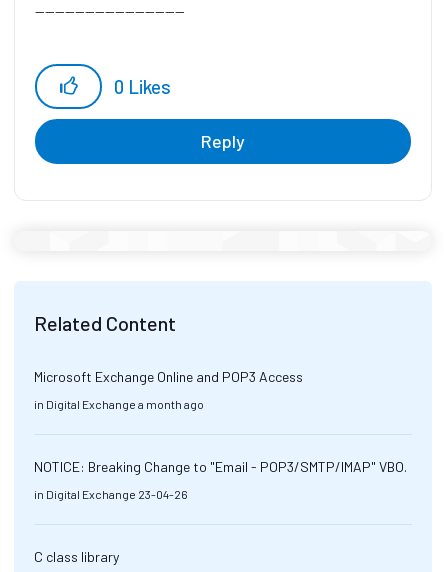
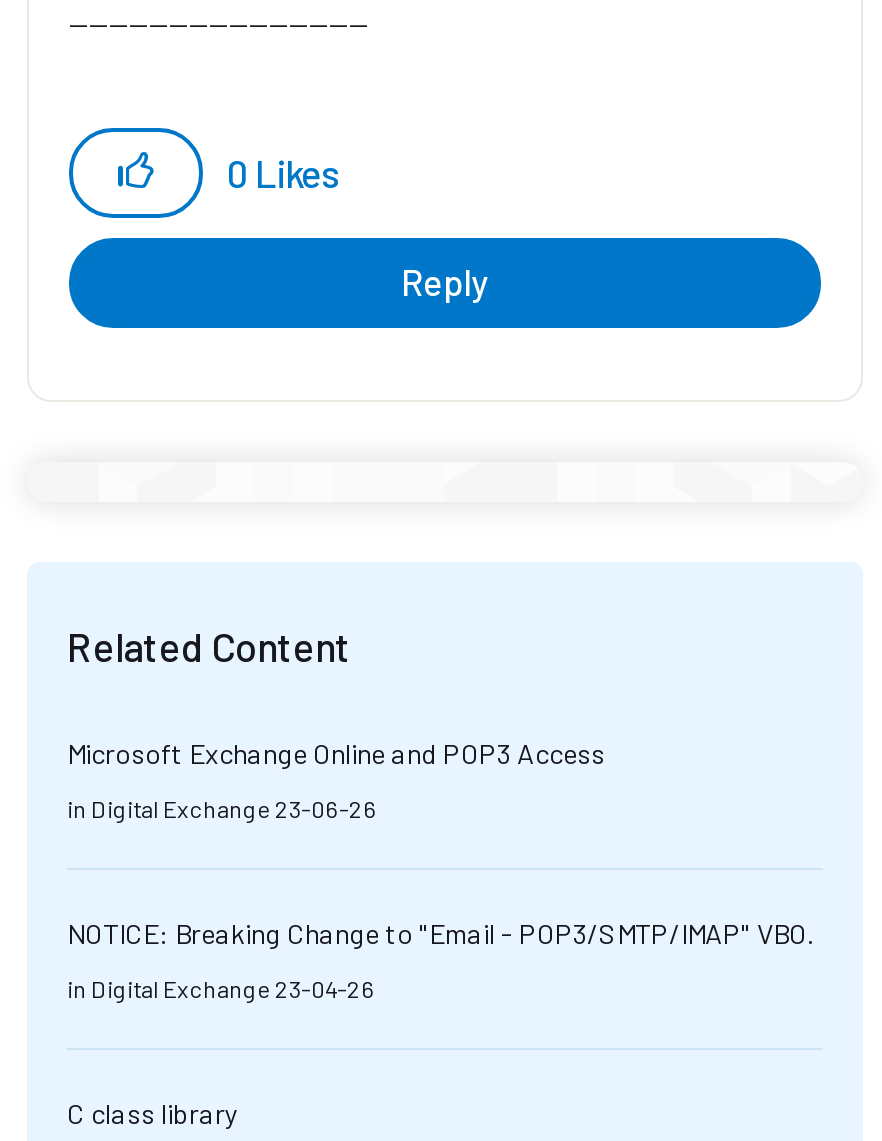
- in Digital Exchange a month ago
+ in Digital Exchange 23-06-26
